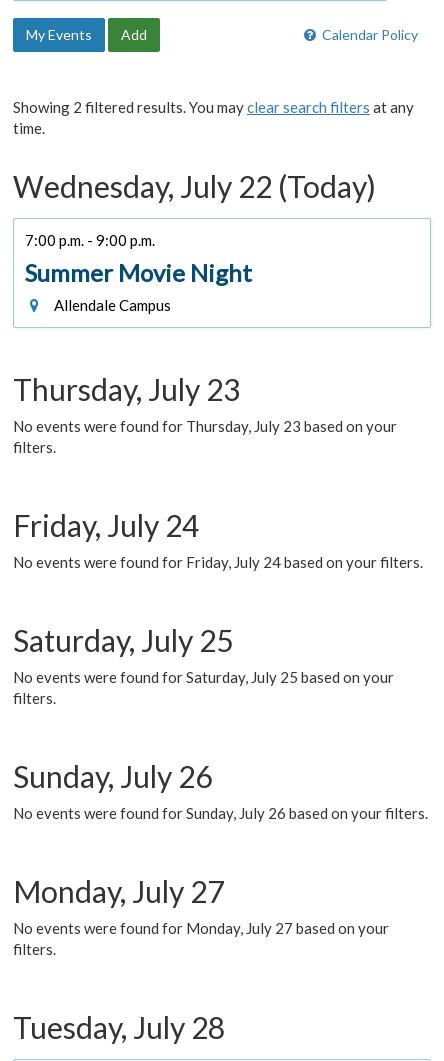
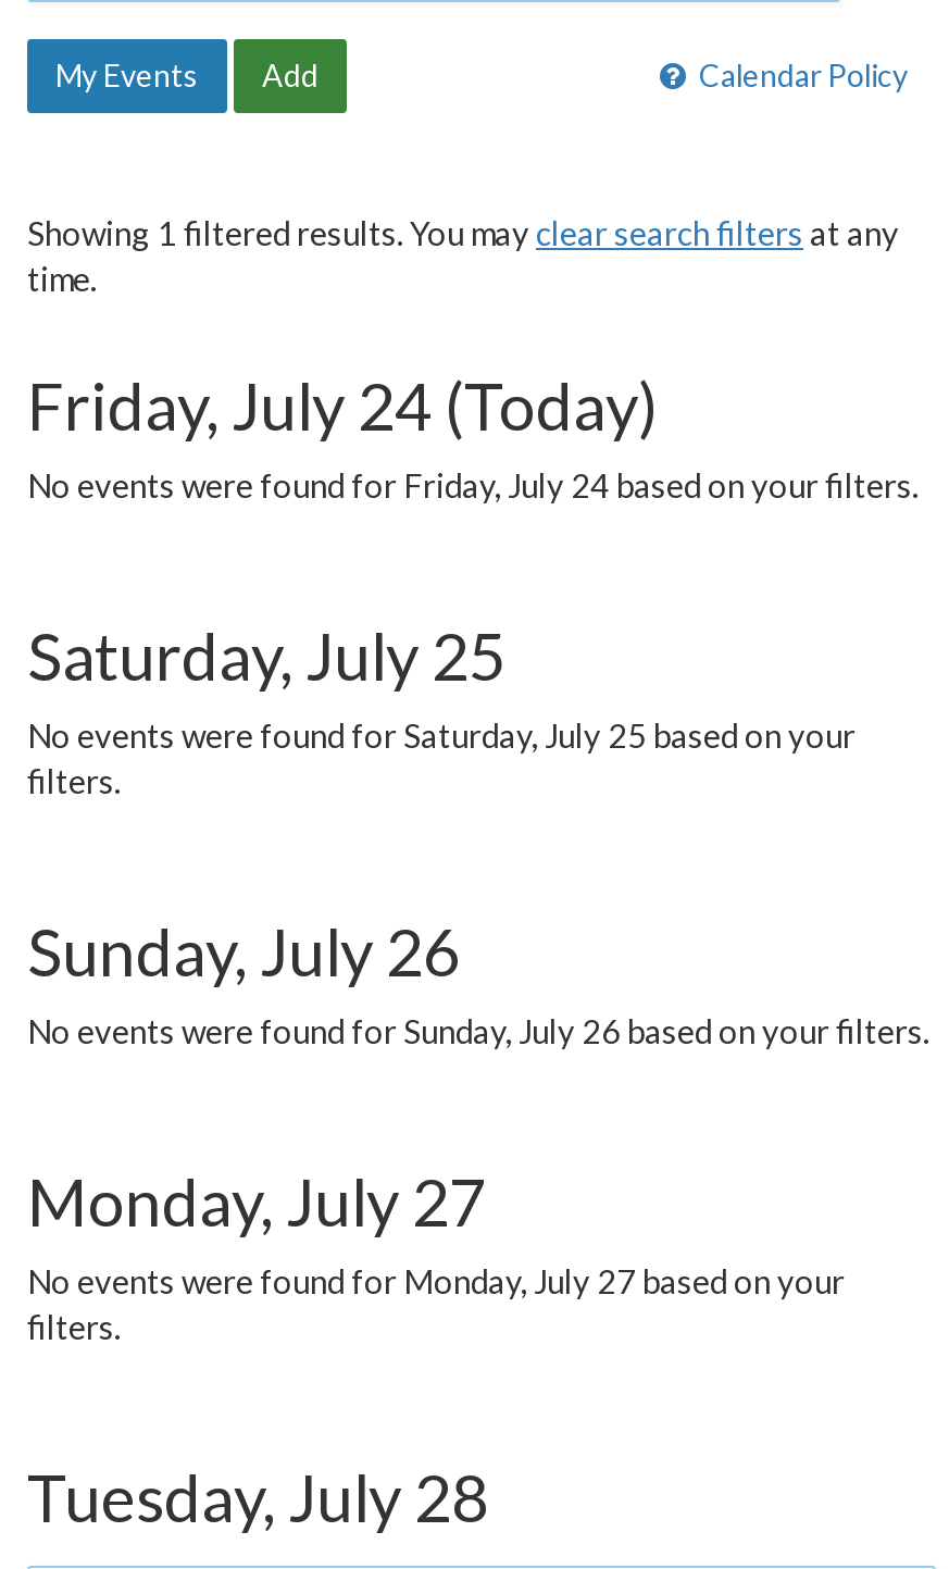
- Showing 2 filtered results. You may clear search filters at any
+ Showing 1 filtered results. You may clear search filters at any

- Wednesday, July 22 (Today)
- 7:00 p.m. - 9:00 p.m.
- Summer Movie Night
- Allendale Campus
- Thursday, July 23
- No events were found for Thursday, July 23 based on your
- filters.
- Friday, July 24
+ Friday, July 24 (Today)
